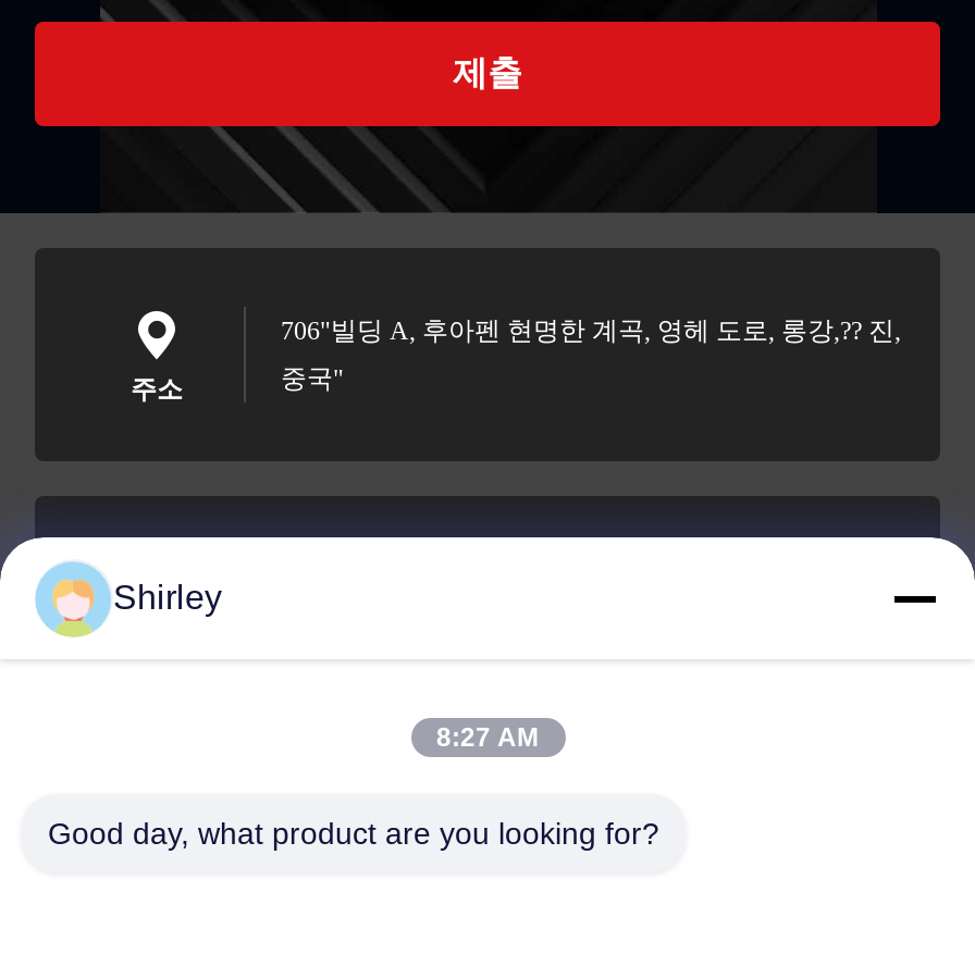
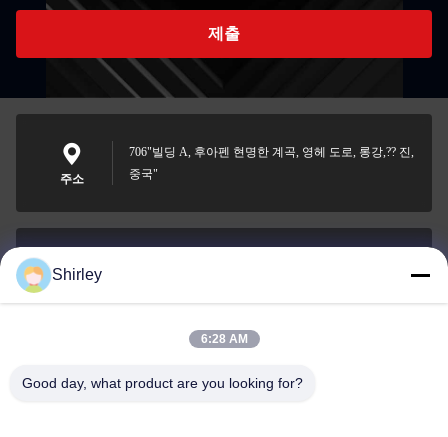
- 8:27 AM
+ 6:28 AM
